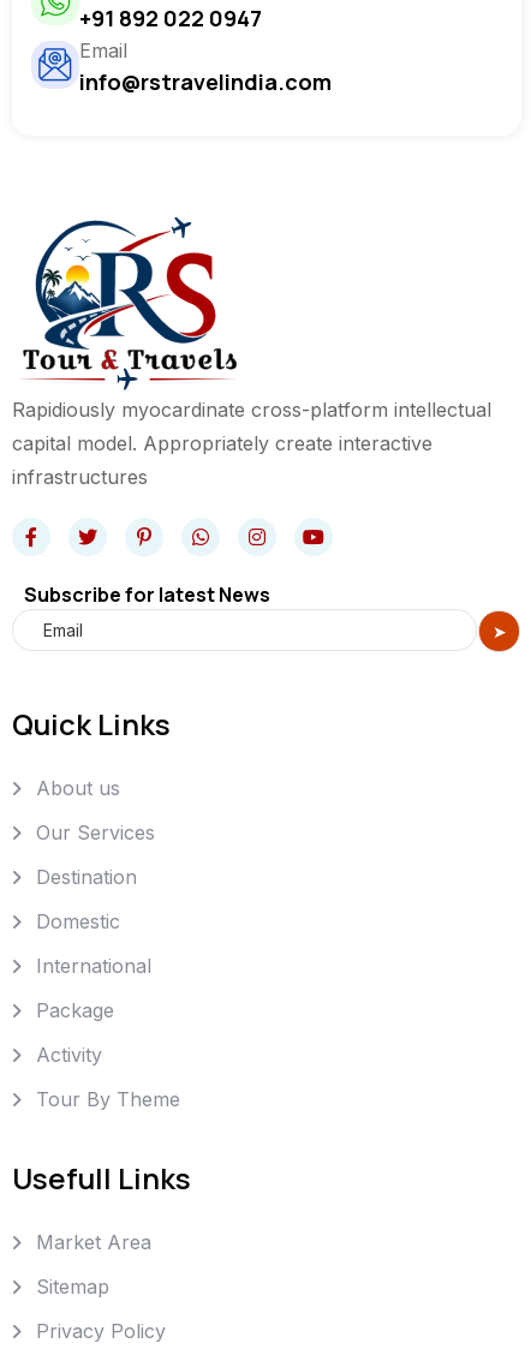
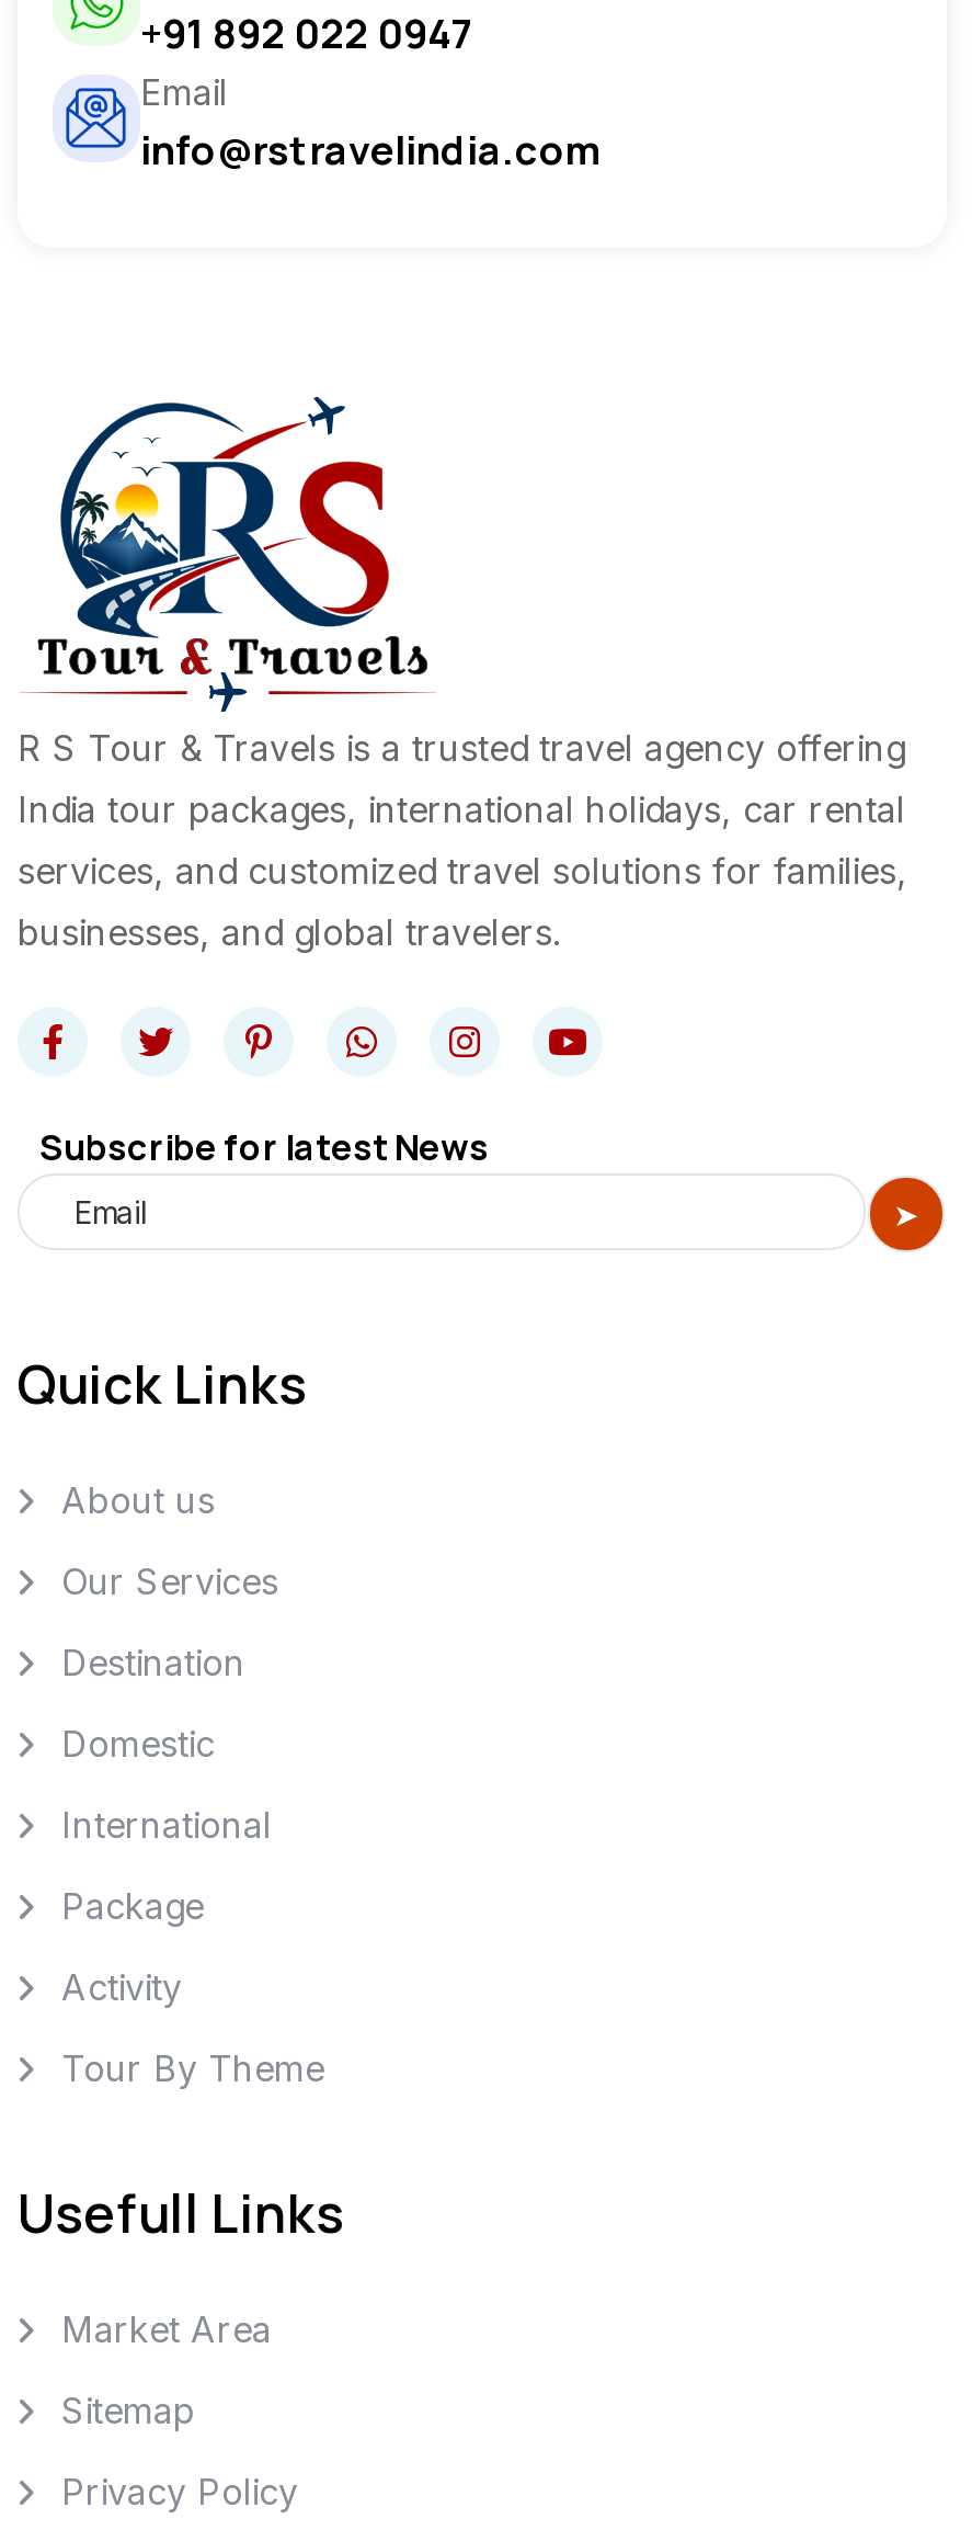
- Rapidiously myocardinate cross-platform intellectual
- capital model. Appropriately create interactive
- infrastructures
+ R S Tour & Travels is a trusted travel agency offering
+ India tour packages, international holidays, car rental
+ services, and customized travel solutions for families,
+ businesses, and global travelers.
